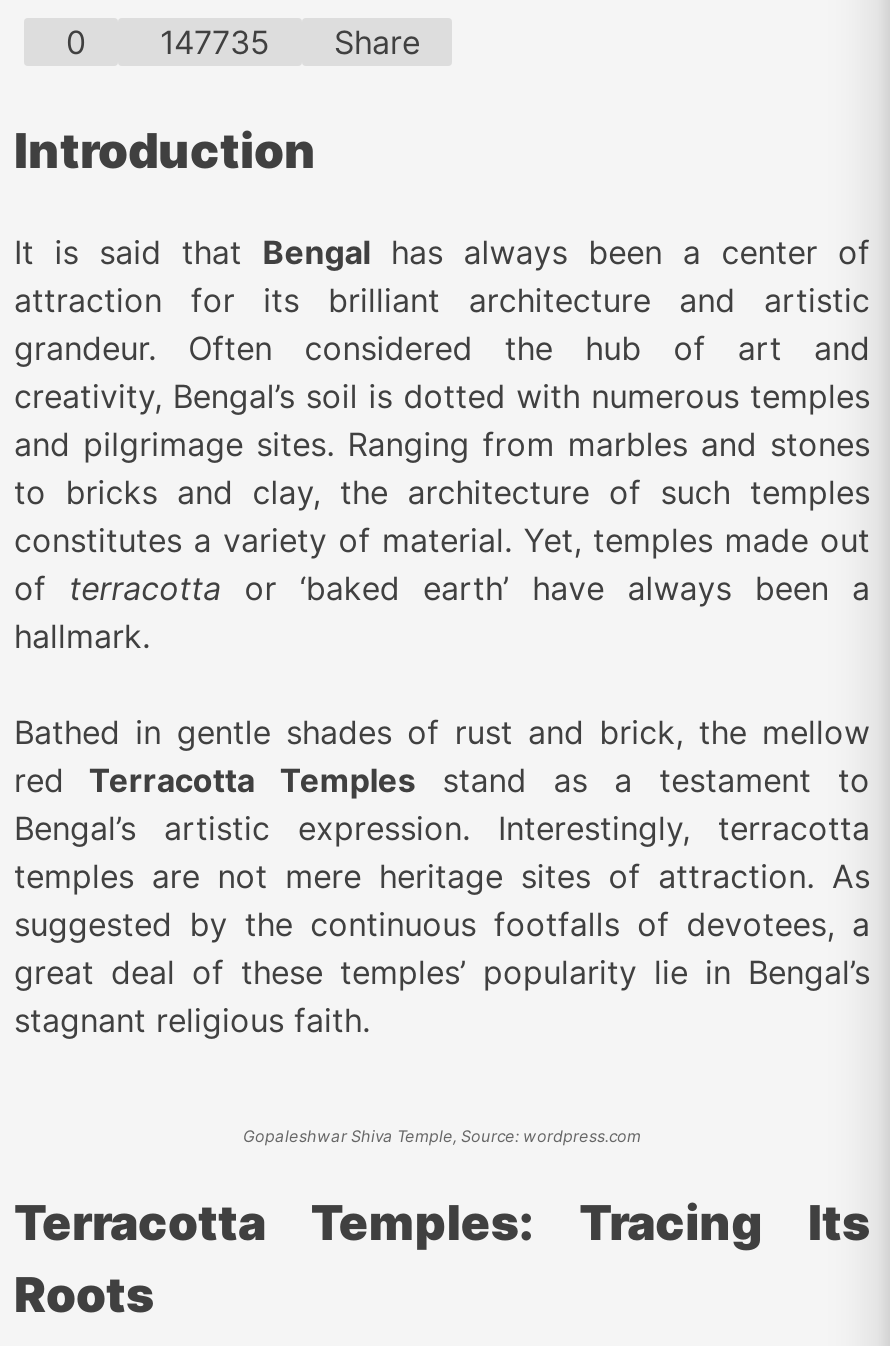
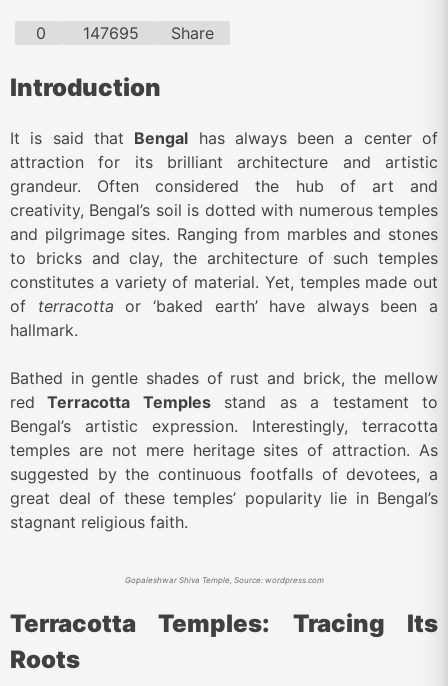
- 0 147735 Share
+ 0 147695 Share
